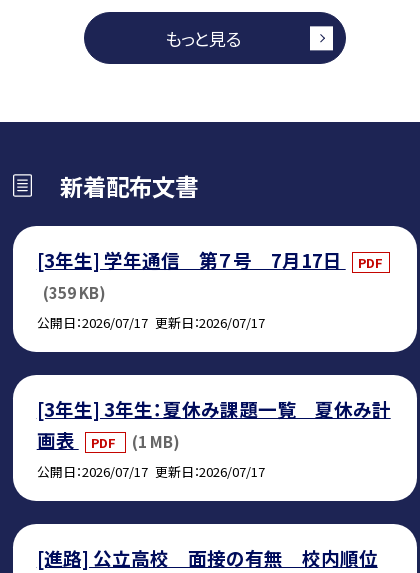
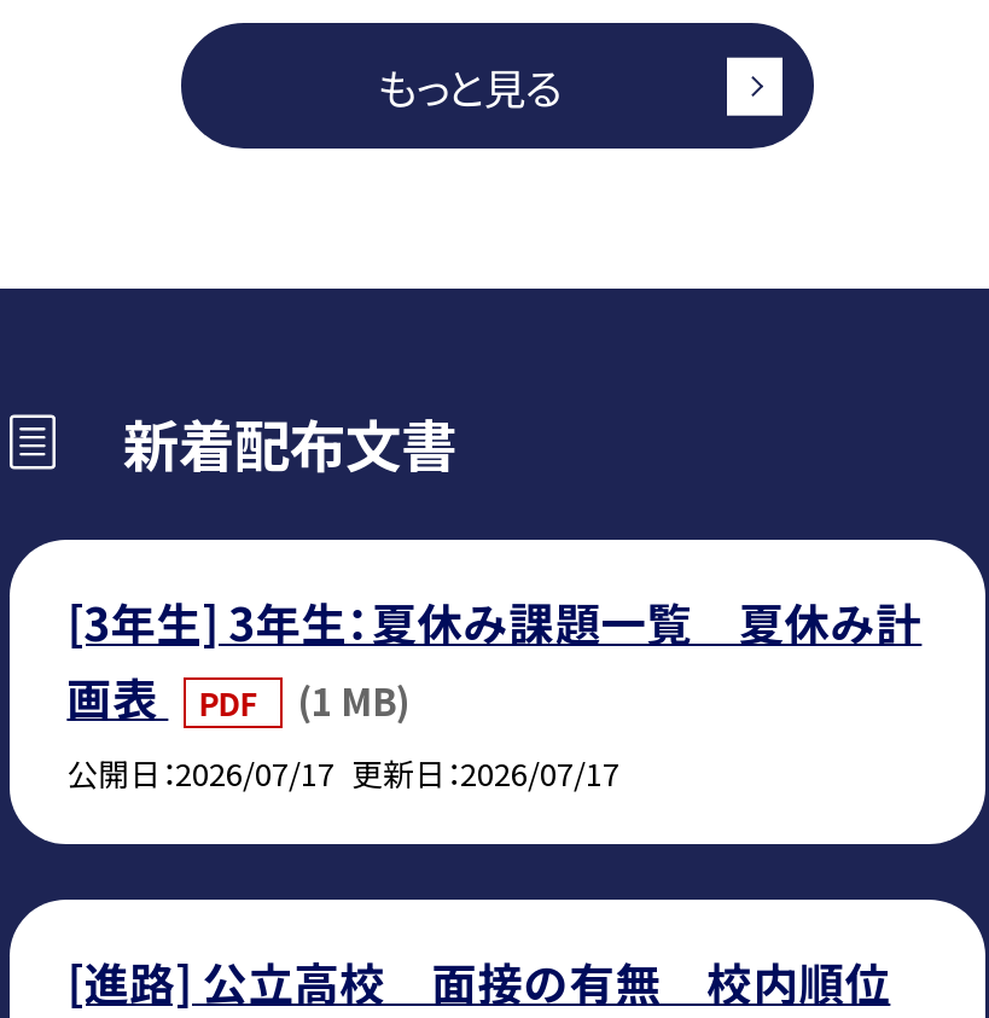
- [3年生] 学年通信 第７号 7月17日
- PDF
- (359 KB)
- 公開日 2026/07/17 更新日 2026/07/17
